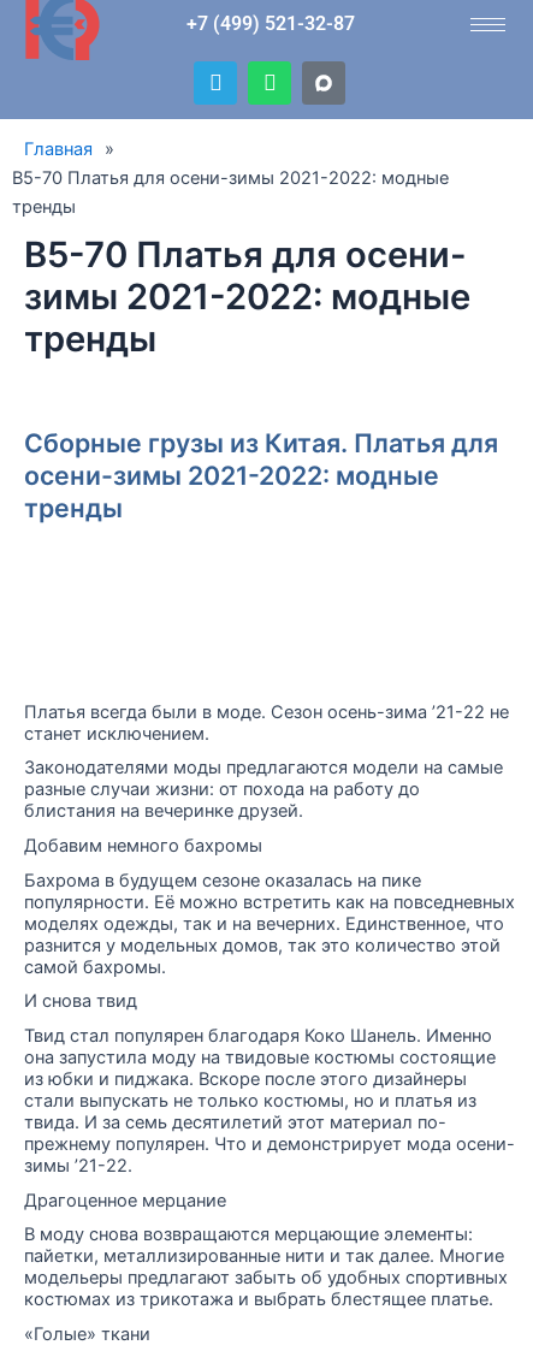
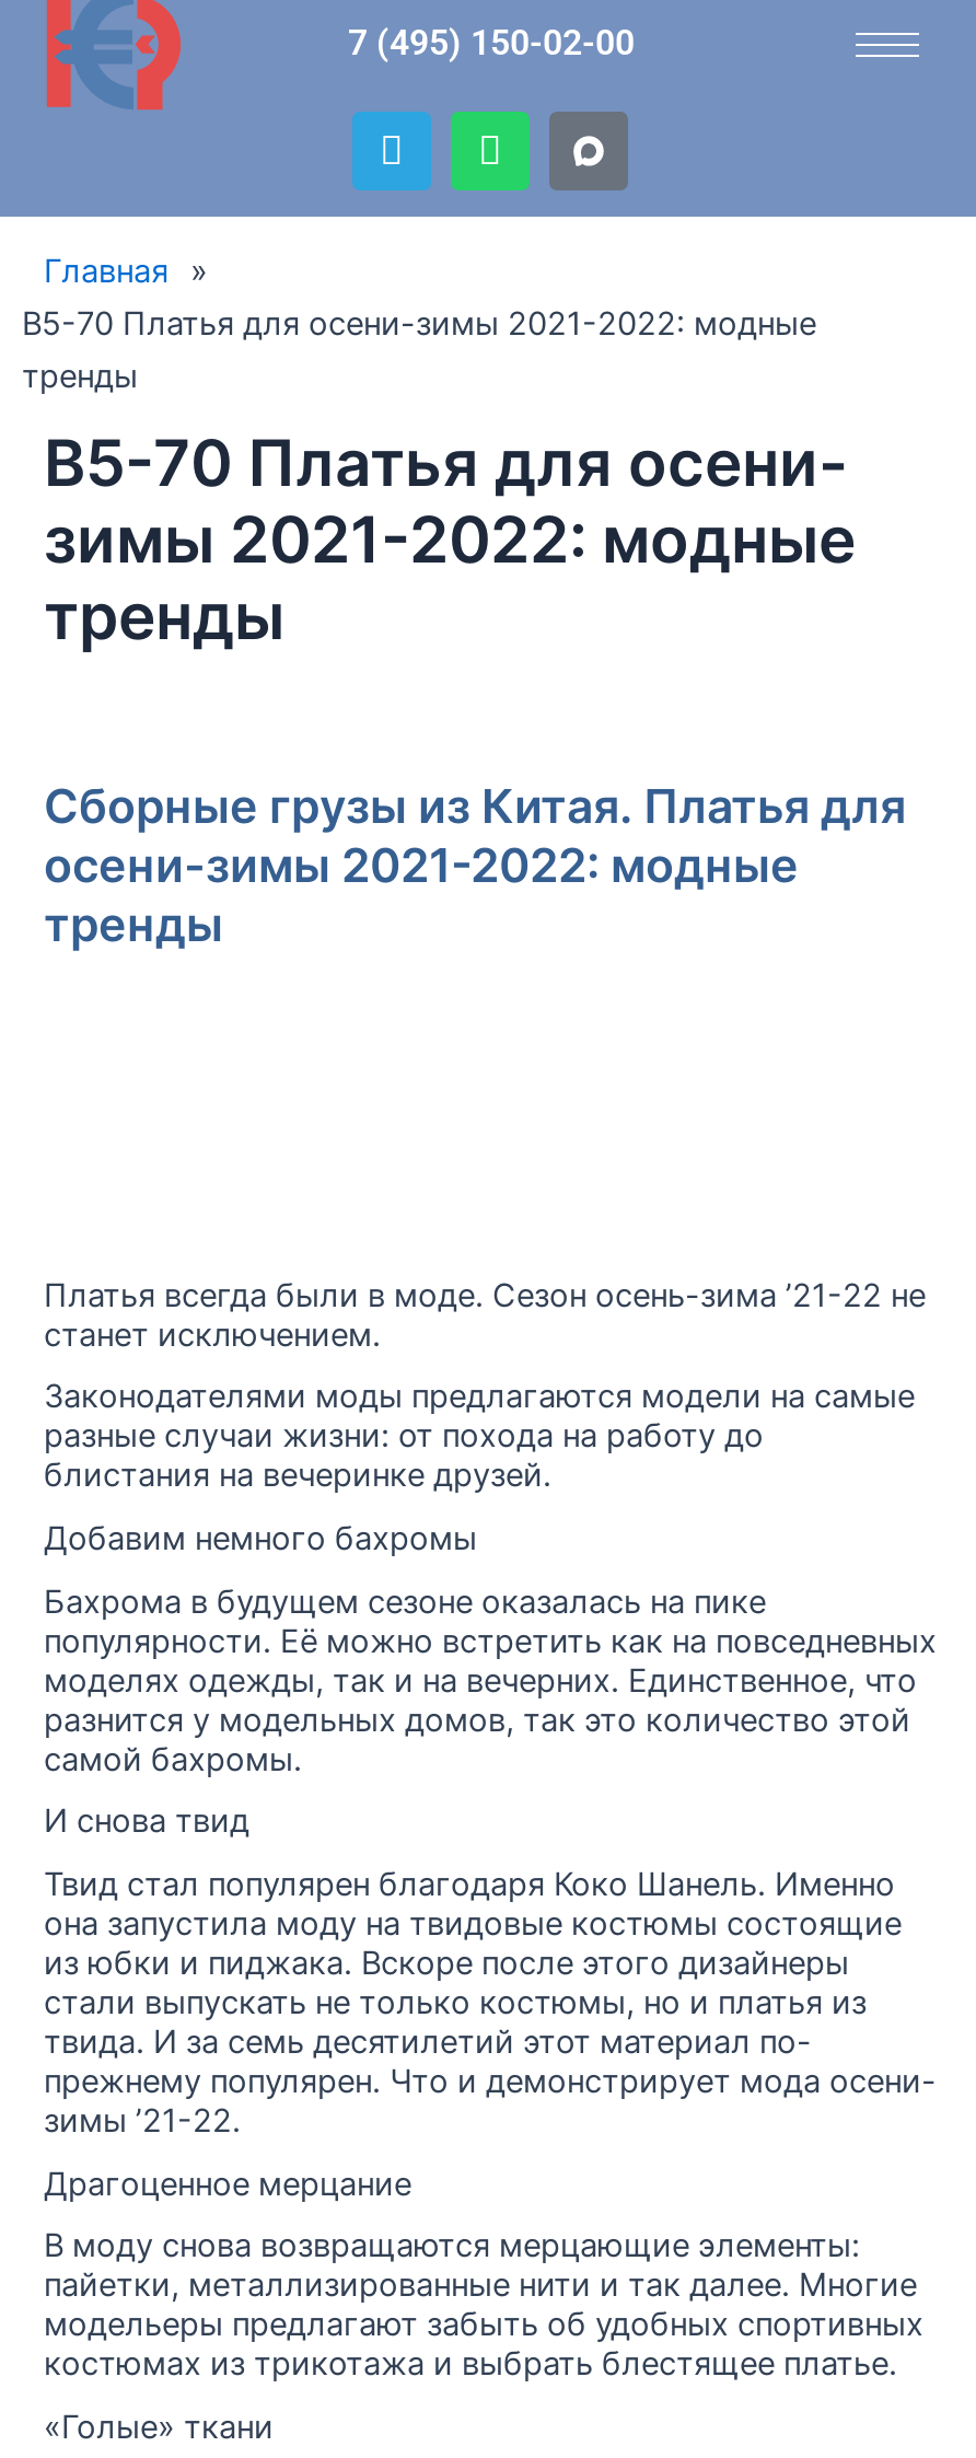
- +7 (499) 521-32-87
+ 7 (495) 150-02-00
